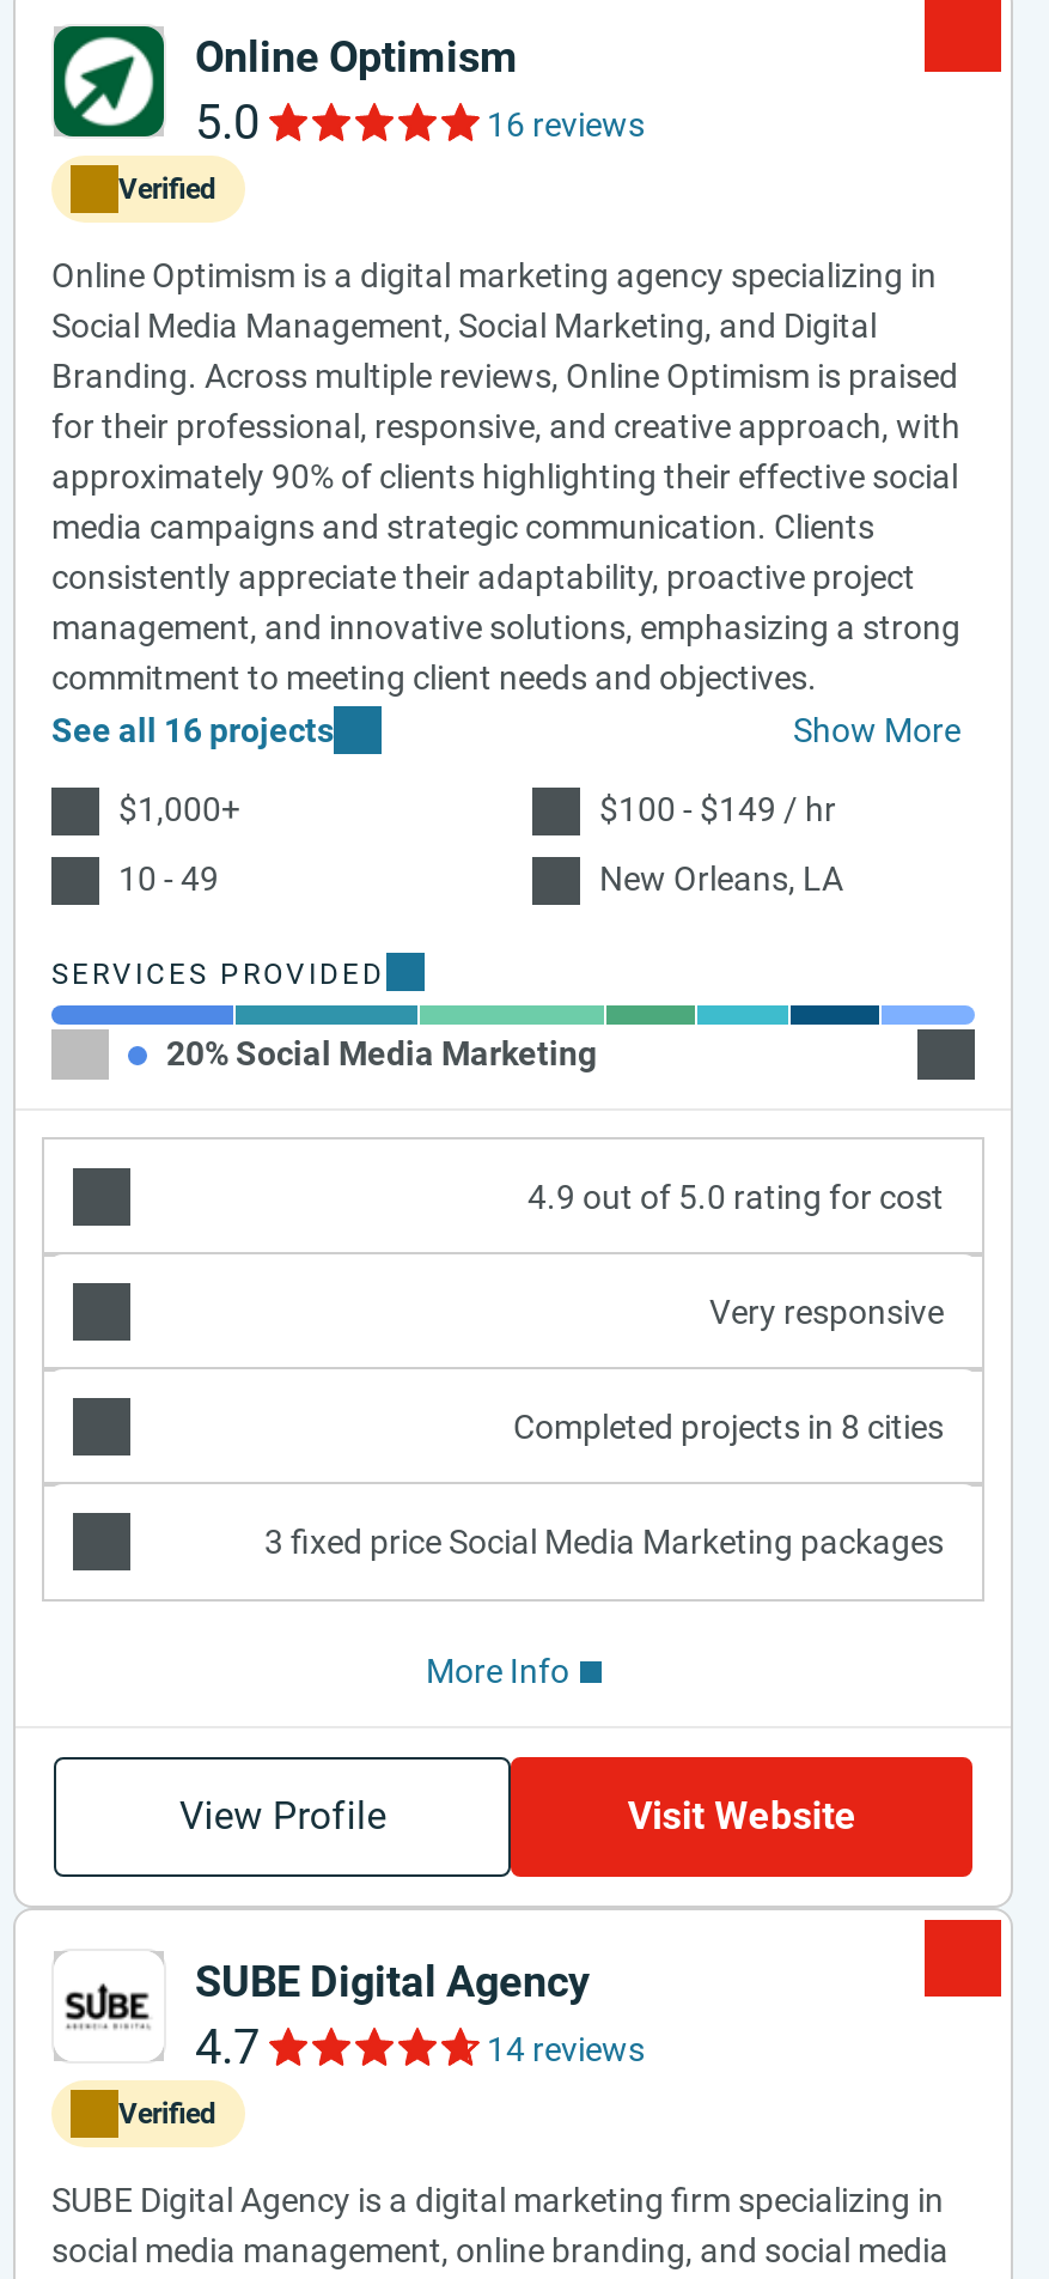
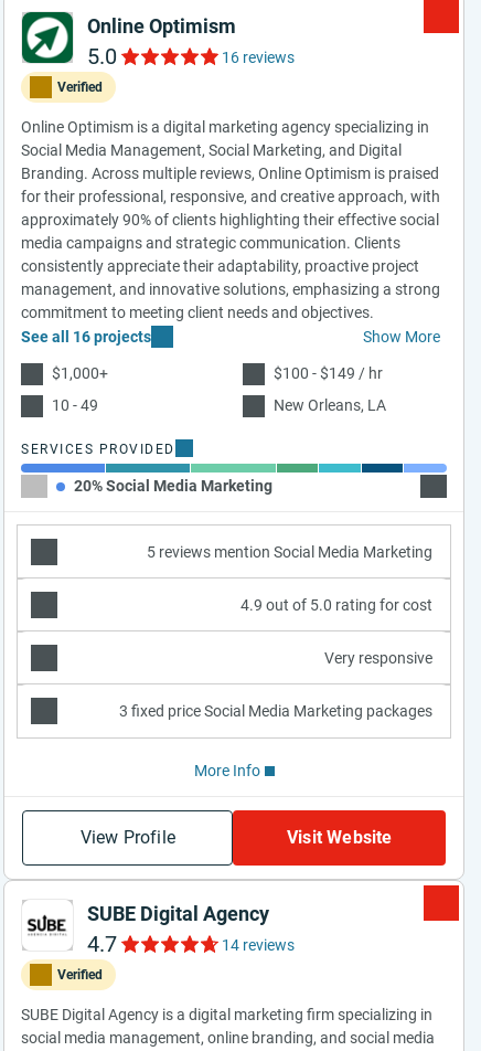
+ 5 reviews mention Social Media Marketing

moved down: 4.9 out of 5.0 rating for cost | Very responsive

- Completed projects in 8 cities
